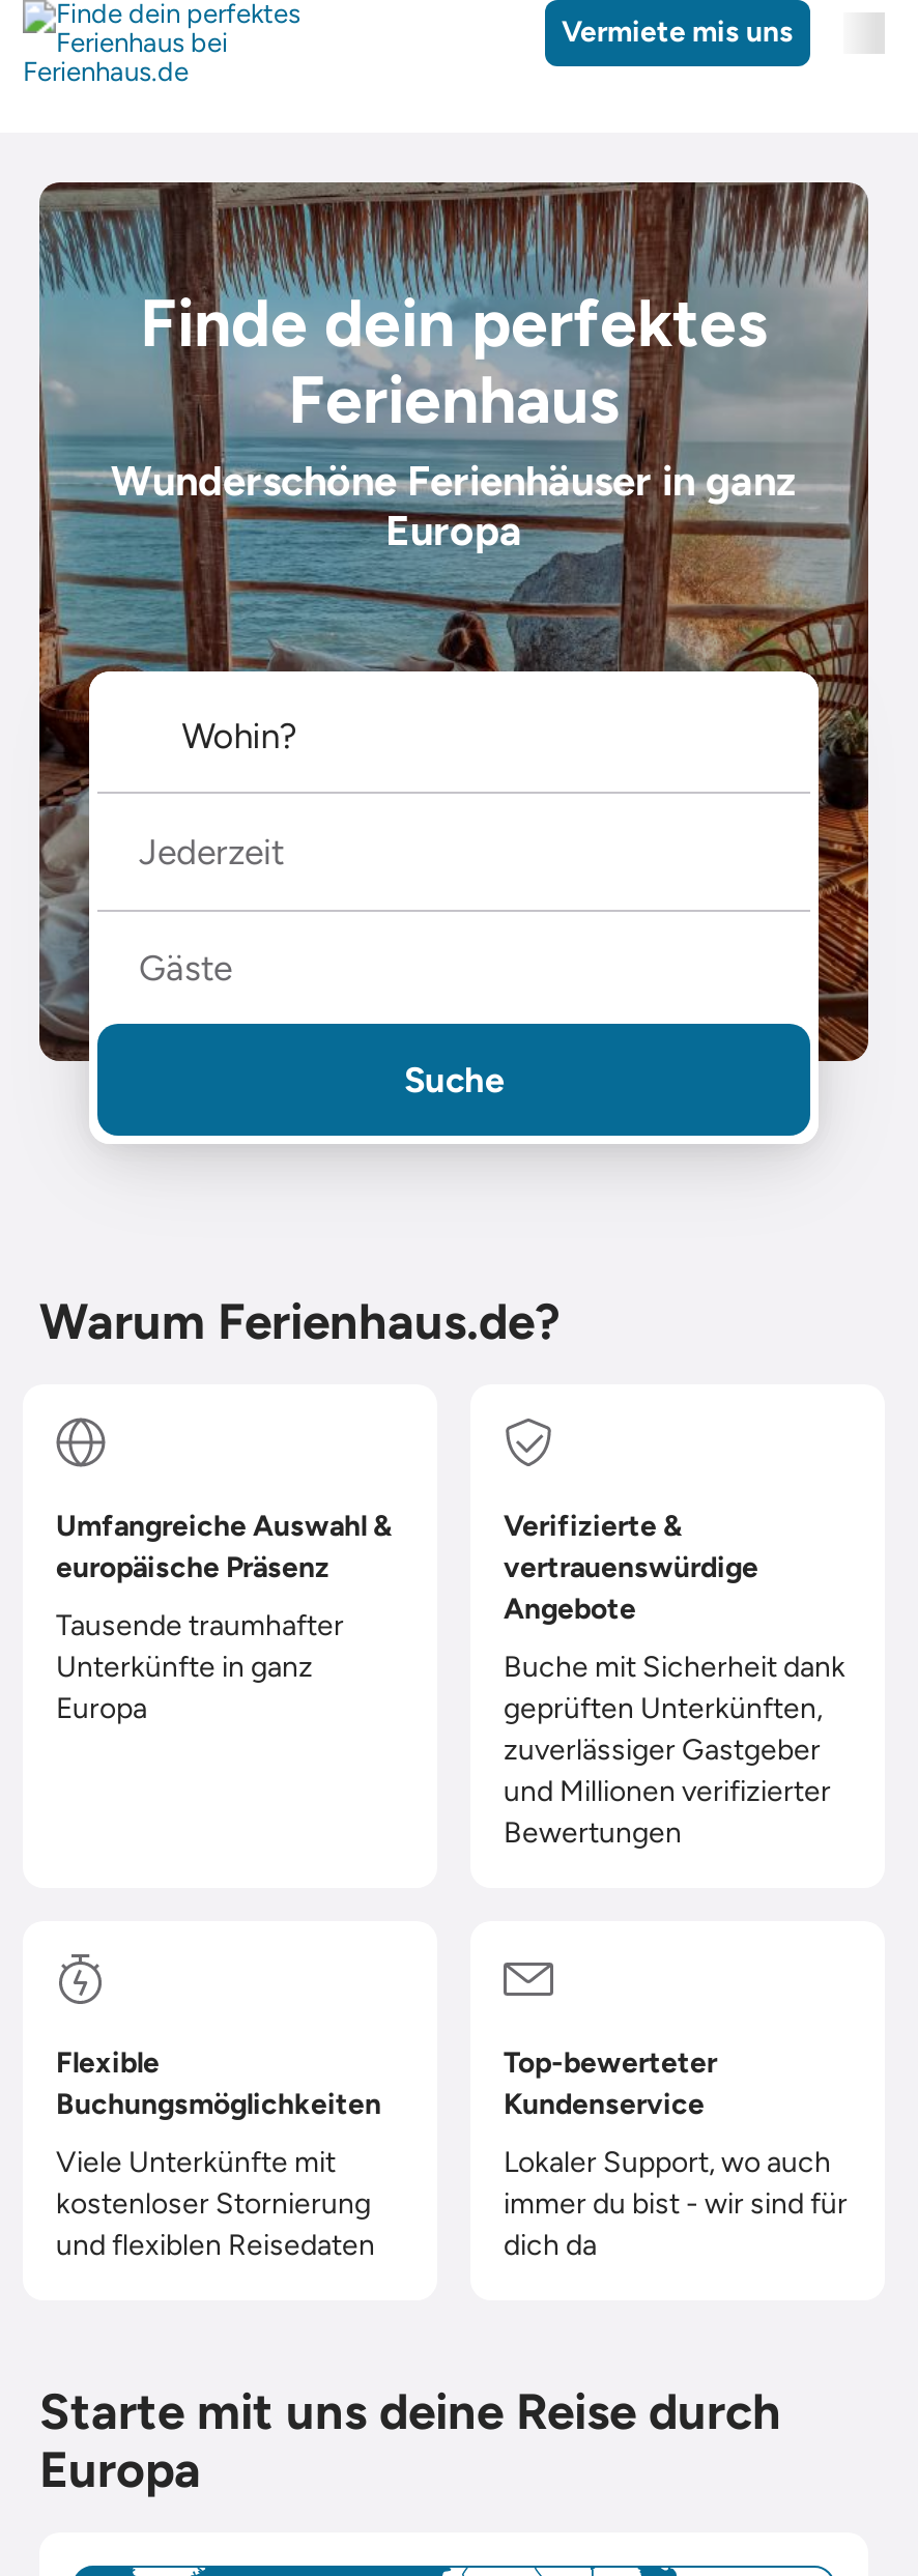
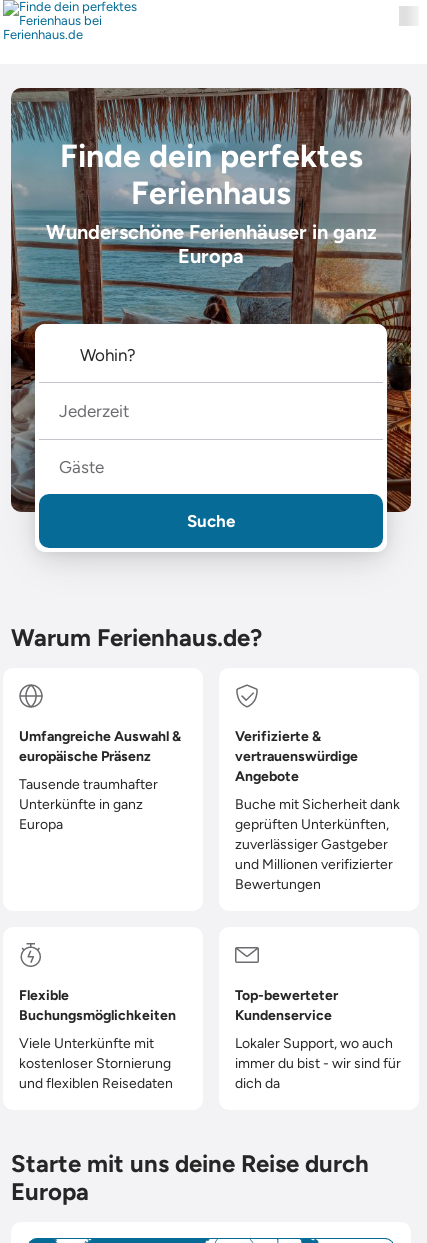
- Vermiete mis uns
